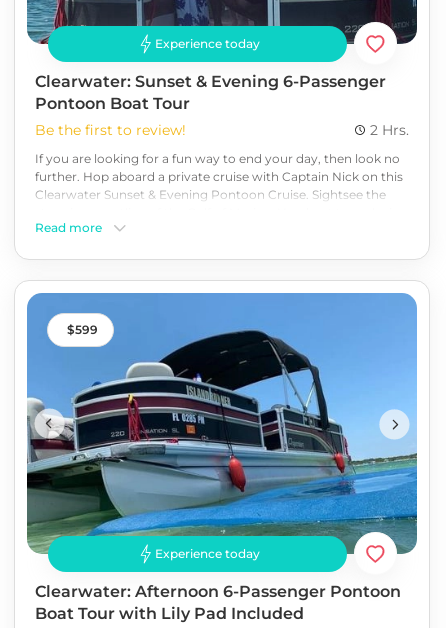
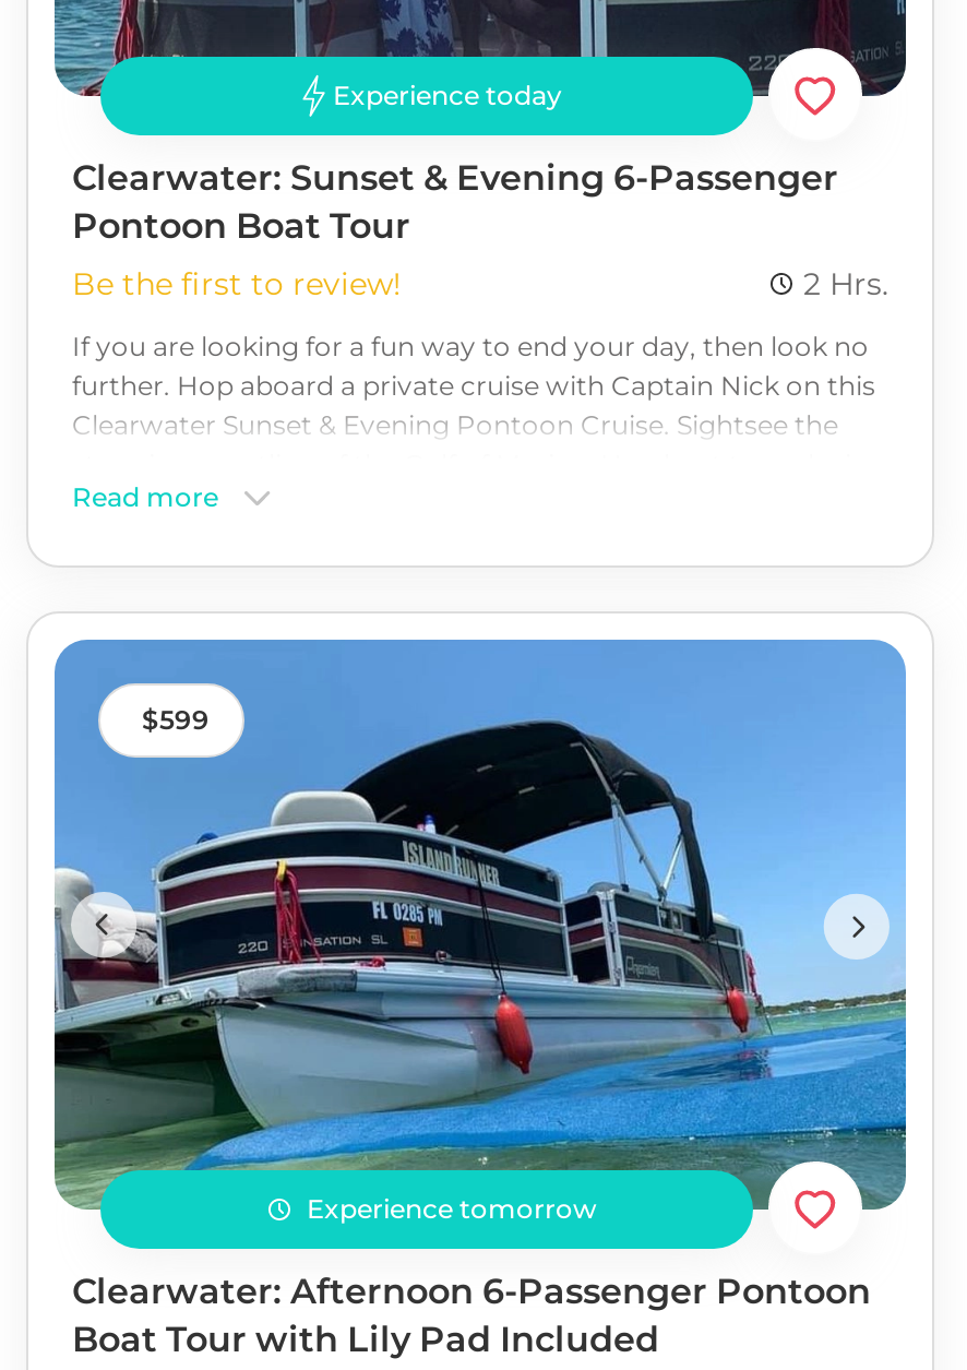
- Experience today
+ Experience tomorrow
